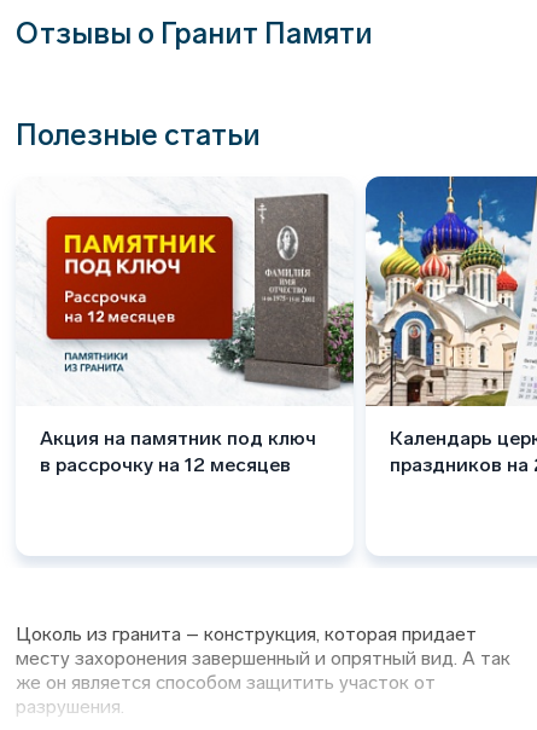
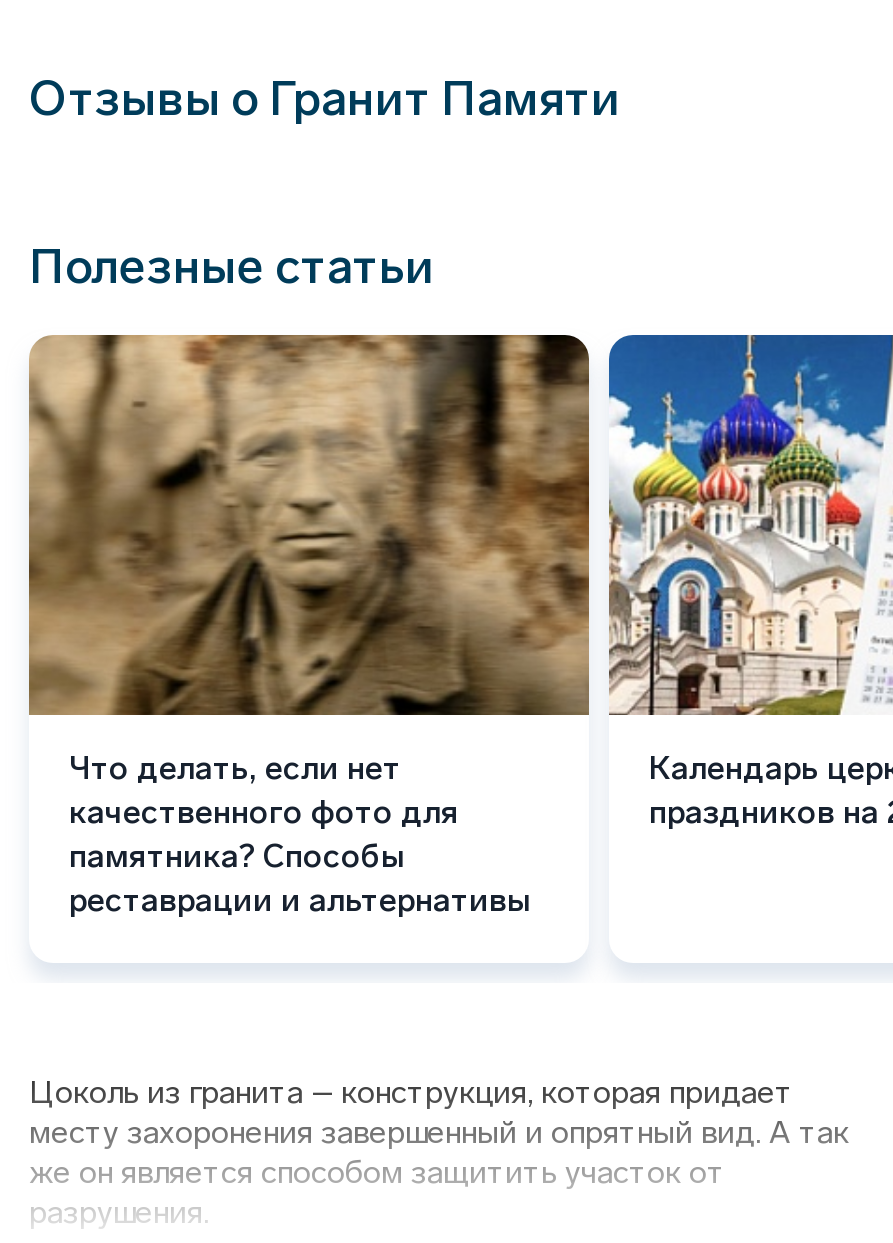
- [image]
- Акция на памятник под ключ
- в рассрочку на 12 месяцев
+ [image]
+ Что делать, если нет
+ качественного фото для
+ памятника? Способы
+ реставрации и альтернативы
